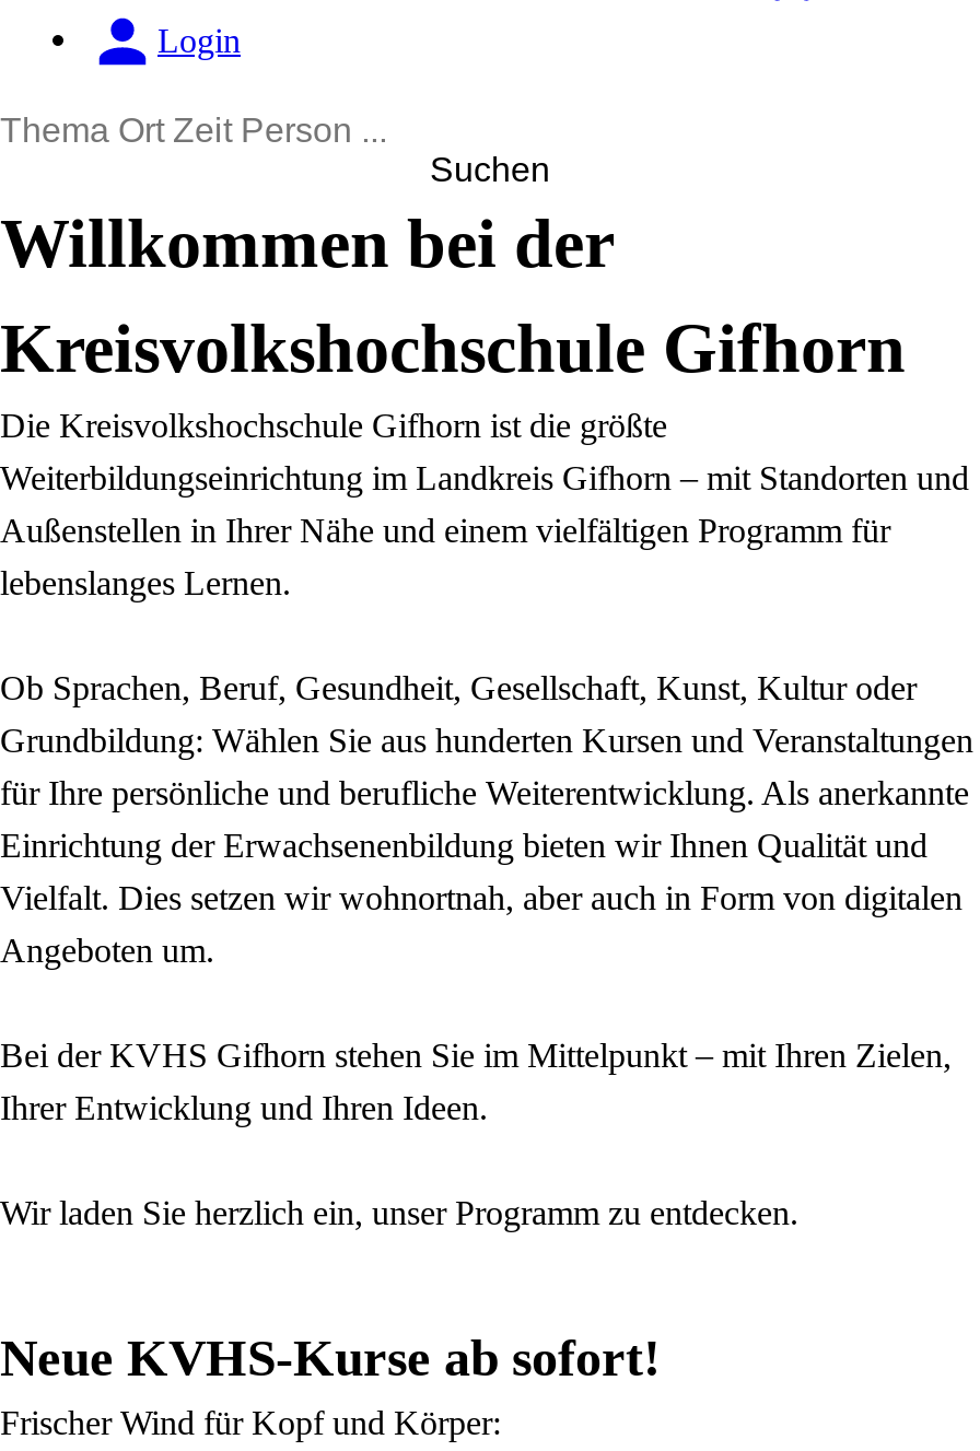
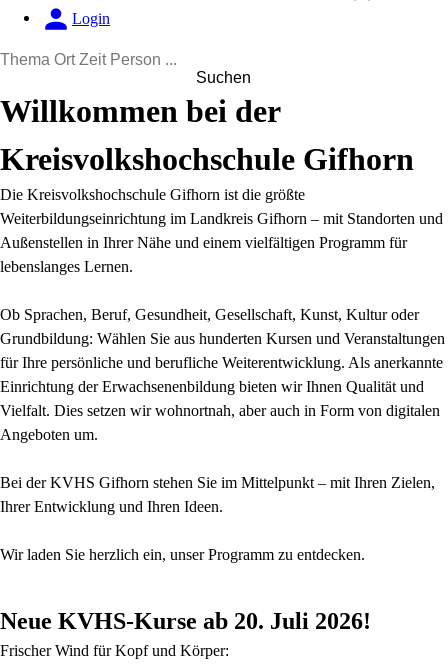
- Neue KVHS-Kurse ab sofort!
+ Neue KVHS-Kurse ab 20. Juli 2026!
